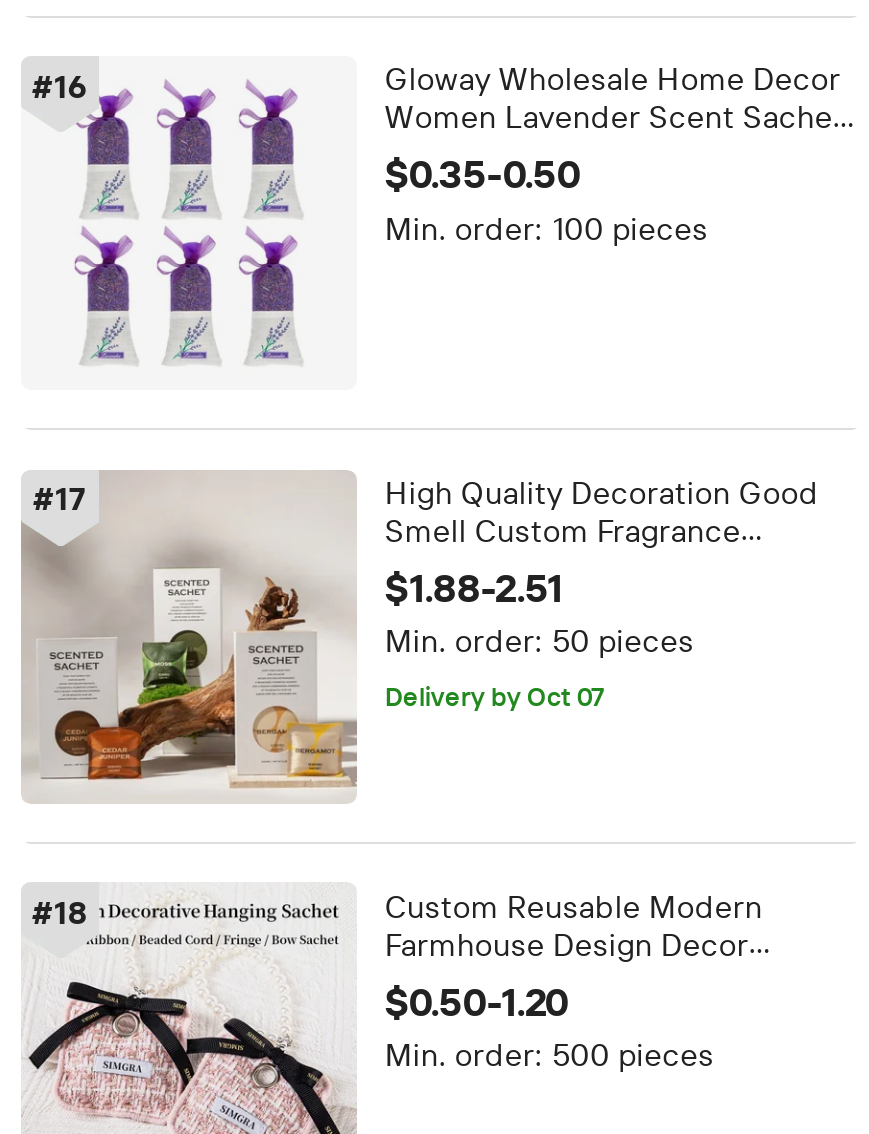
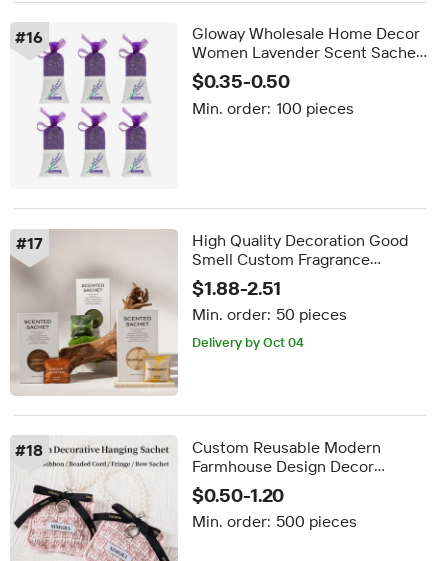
- Delivery by Oct 07
+ Delivery by Oct 04
